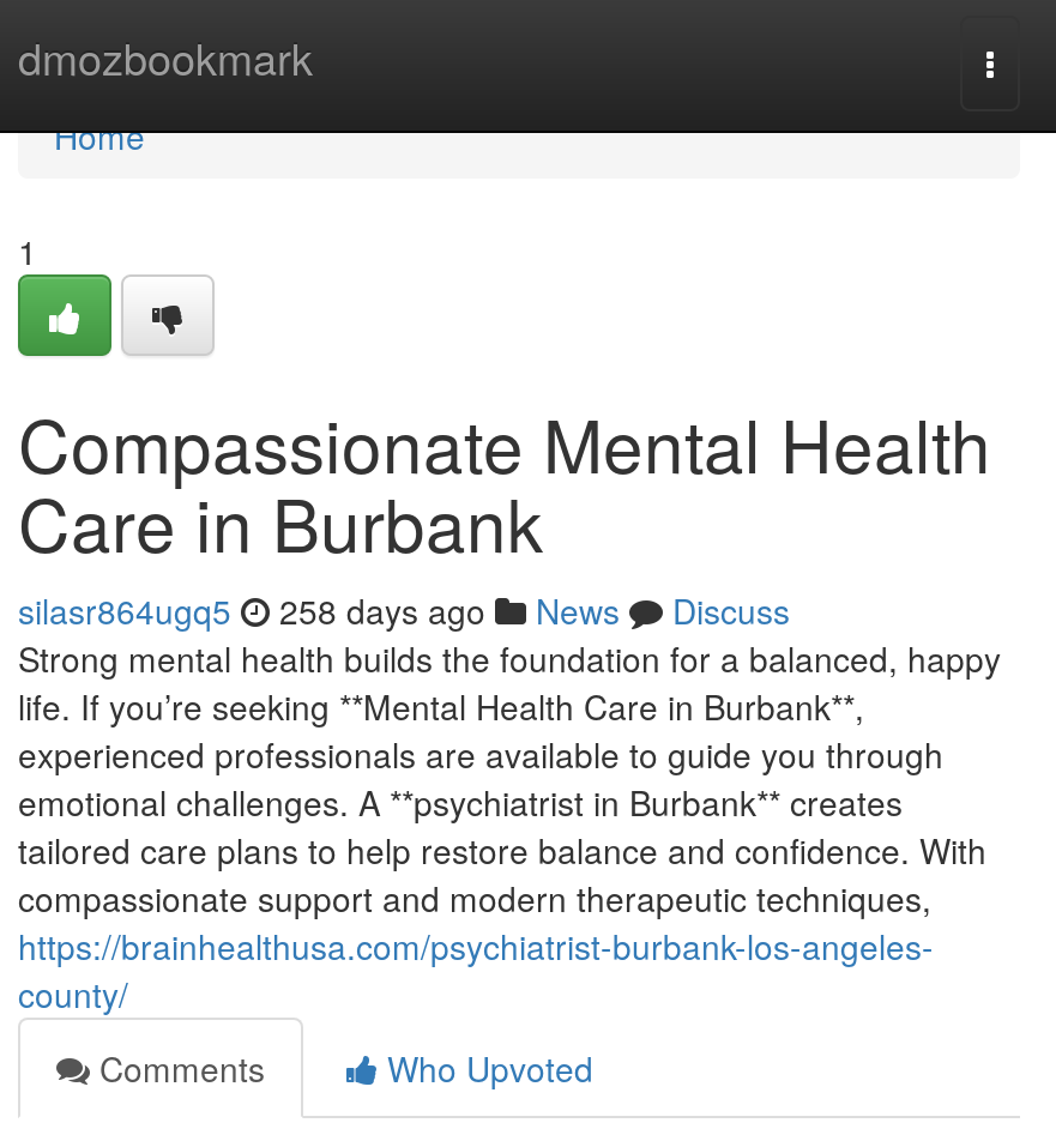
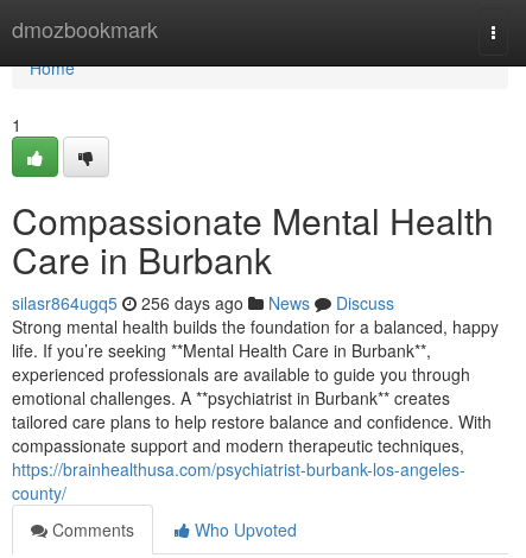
- silasr864ugq5 258 days ago News Discuss
+ silasr864ugq5 256 days ago News Discuss
